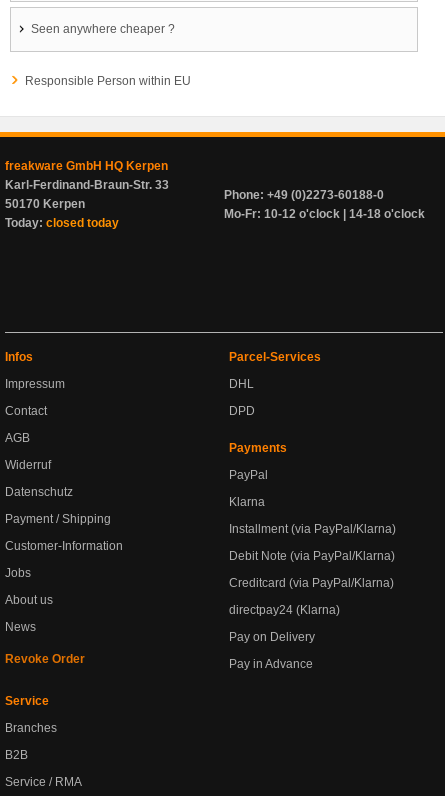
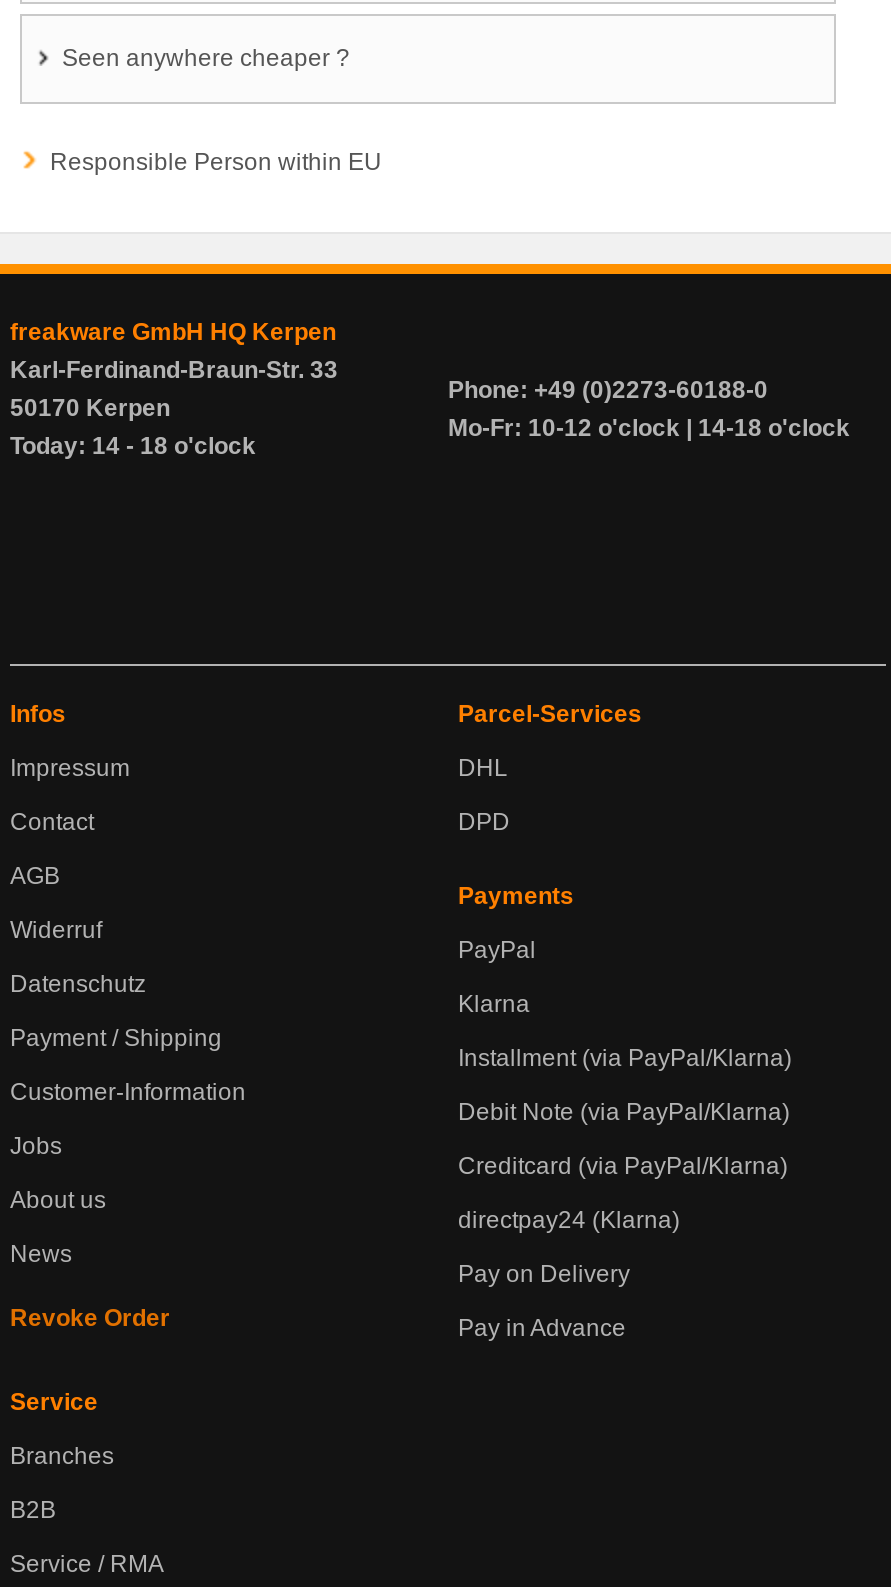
- Today: closed today
+ Today: 14 - 18 o'clock
